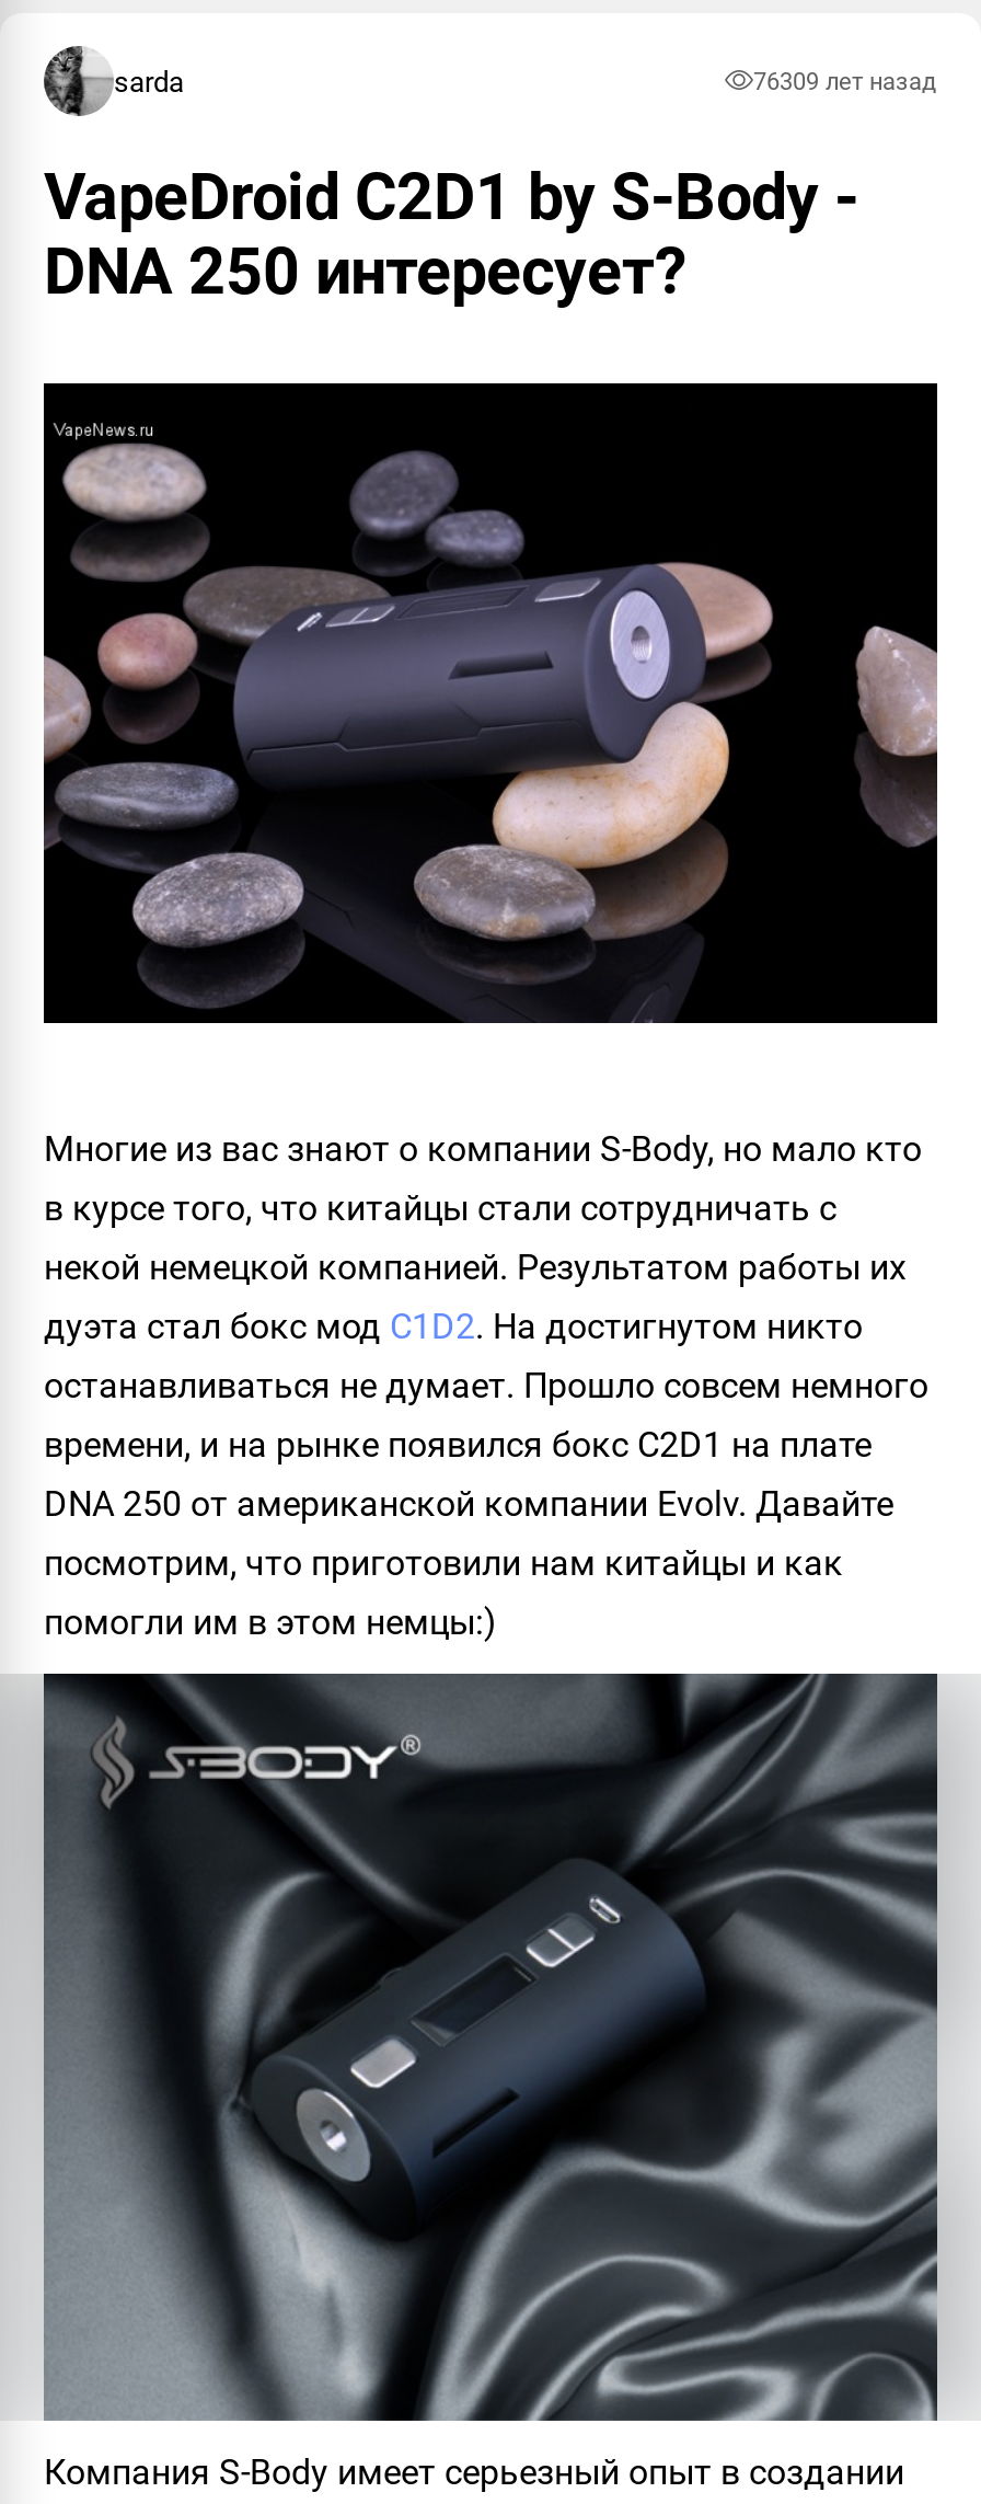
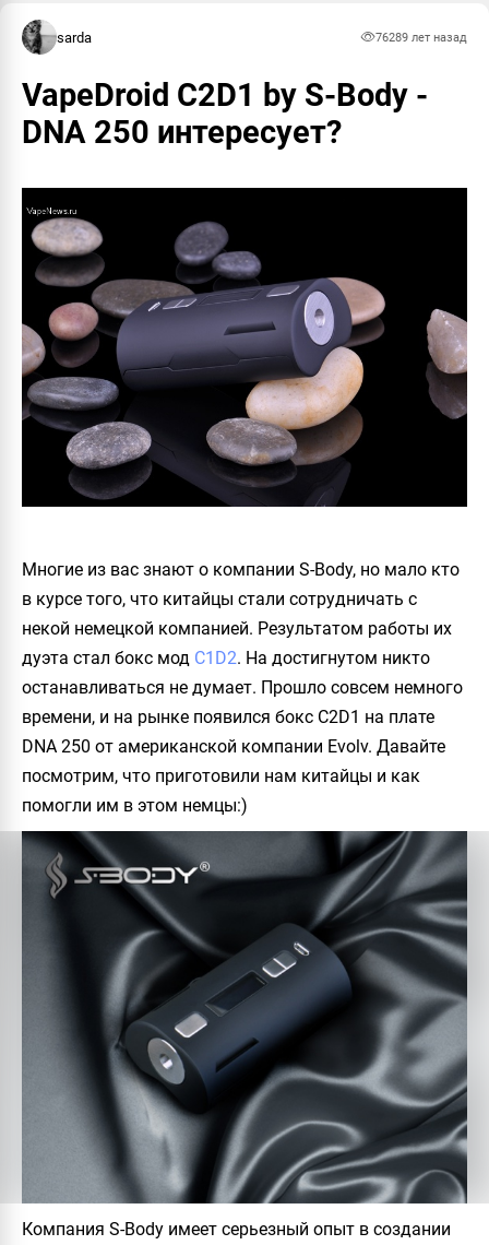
- 76309 лет назад
+ 76289 лет назад
